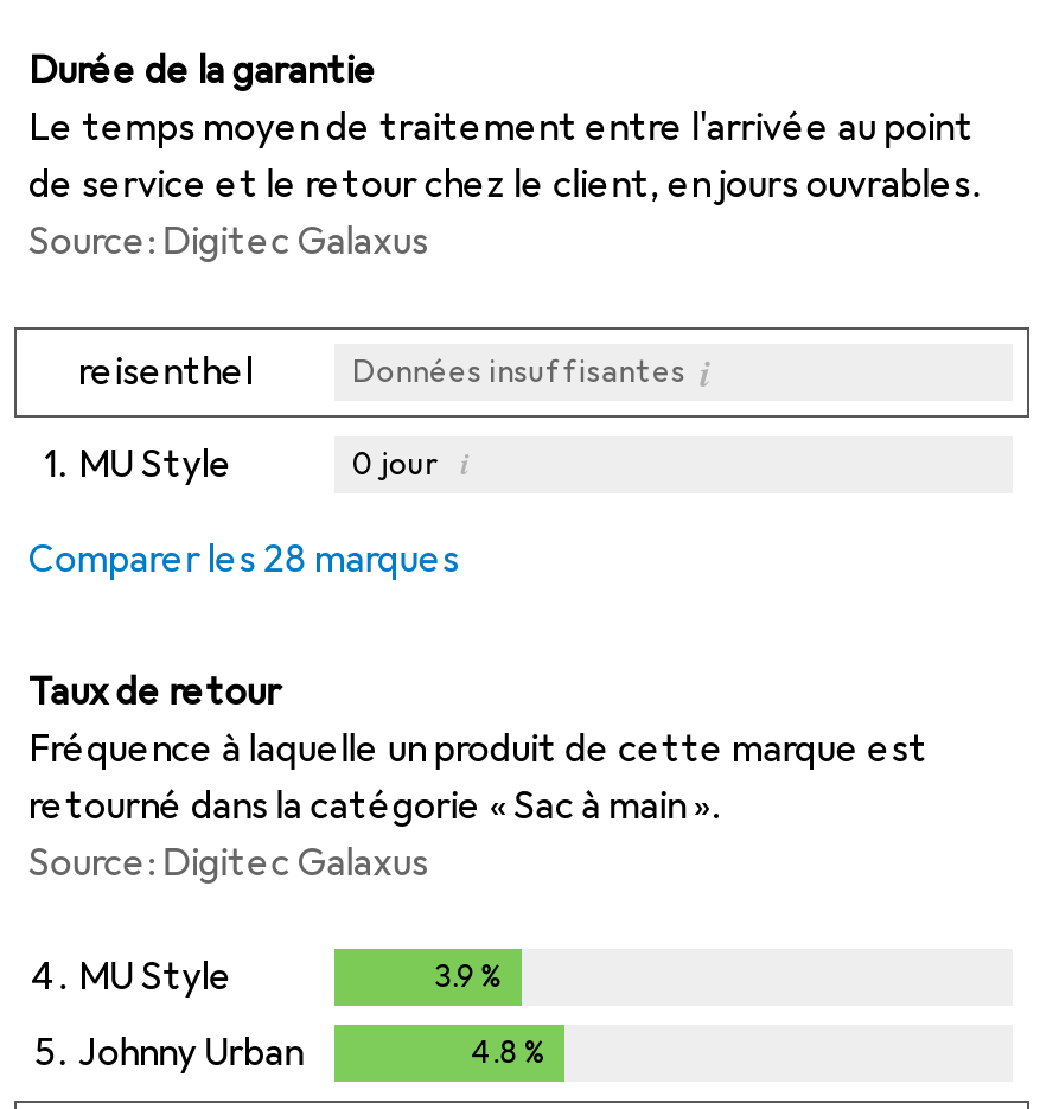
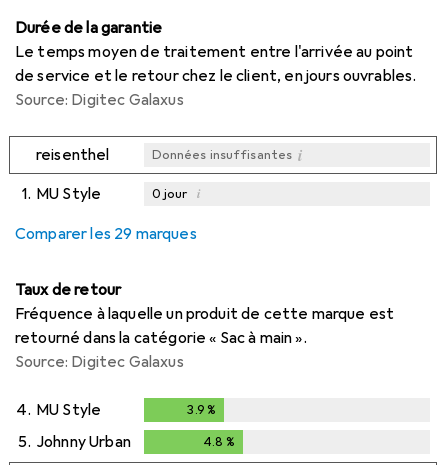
- Comparer les 28 marques
+ Comparer les 29 marques
